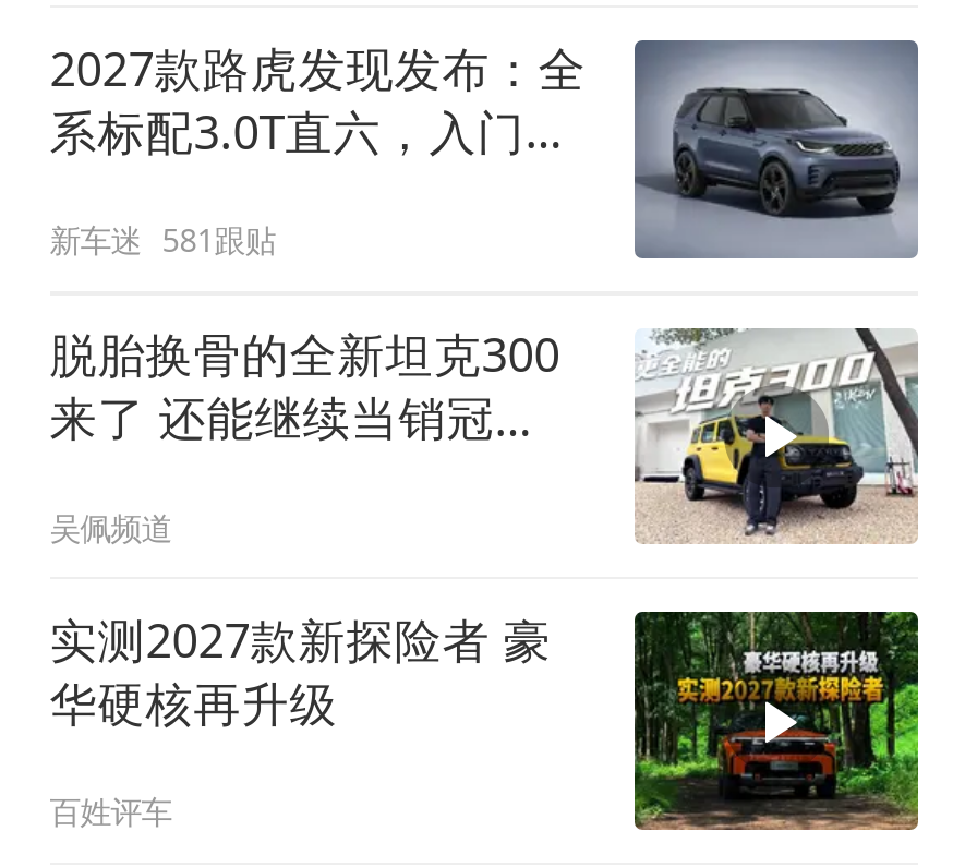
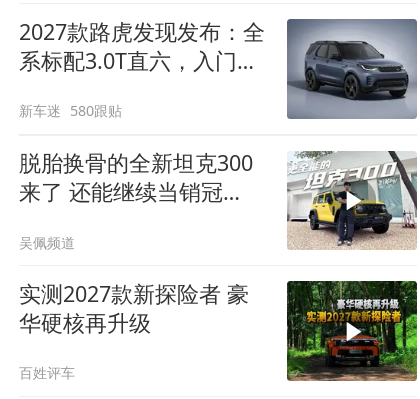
- 新车迷 581跟贴
+ 新车迷 580跟贴
